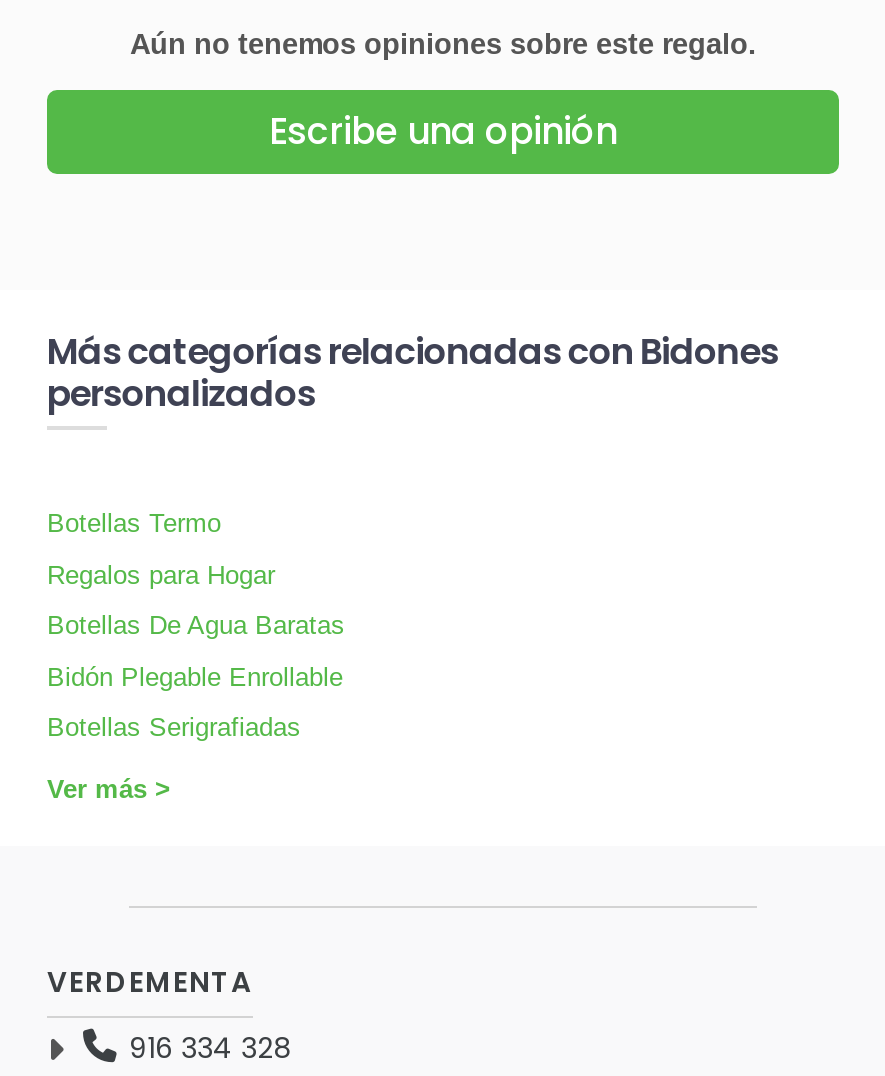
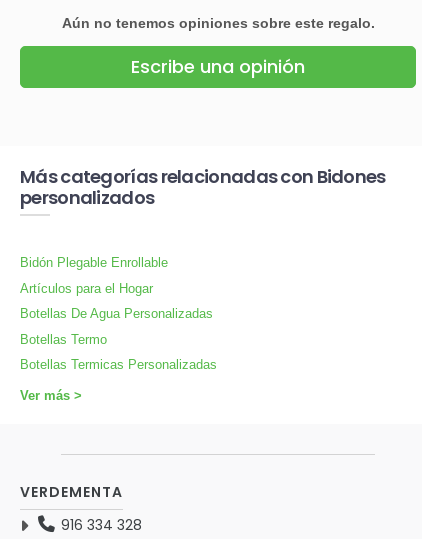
moved down: Botellas Termo

- Regalos para Hogar
- Botellas De Agua Baratas

moved up: Bidón Plegable Enrollable

- Botellas Serigrafiadas
+ Artículos para el Hogar
+ Botellas De Agua Personalizadas
+ Botellas Termicas Personalizadas
